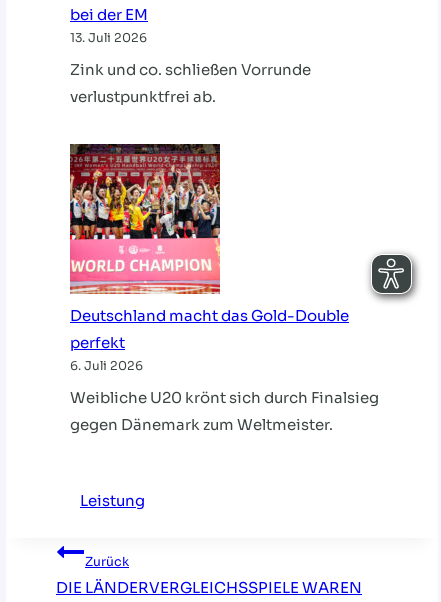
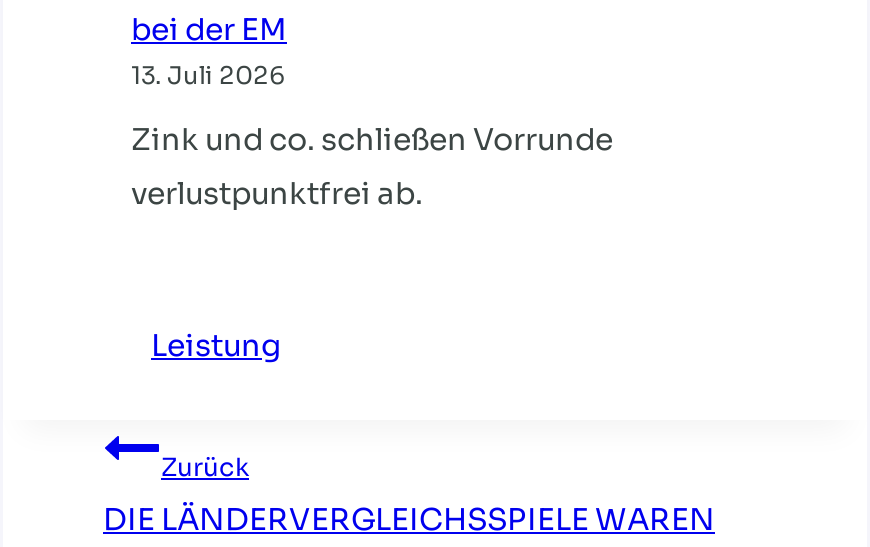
- [image]
- Deutschland macht das Gold-Double
- perfekt
- 6. Juli 2026
- Weibliche U20 krönt sich durch Finalsieg
- gegen Dänemark zum Weltmeister.

- [image]
